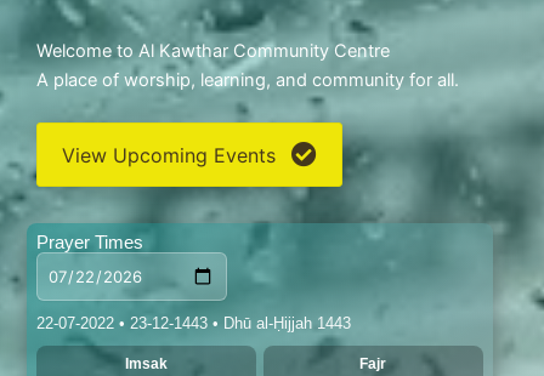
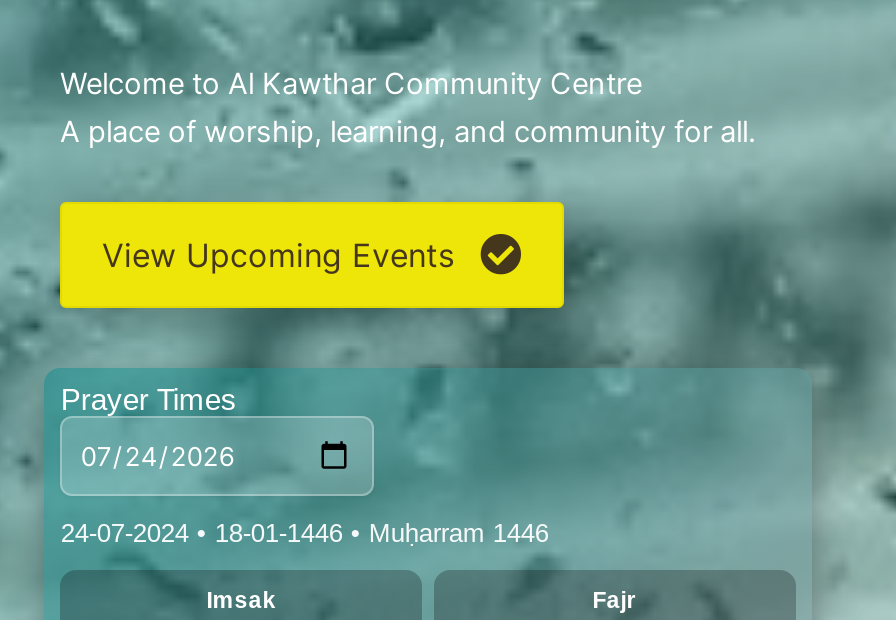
- 22-07-2022 • 23-12-1443 • Dhū al-Ḥijjah 1443
+ 24-07-2024 • 18-01-1446 • Muḥarram 1446
